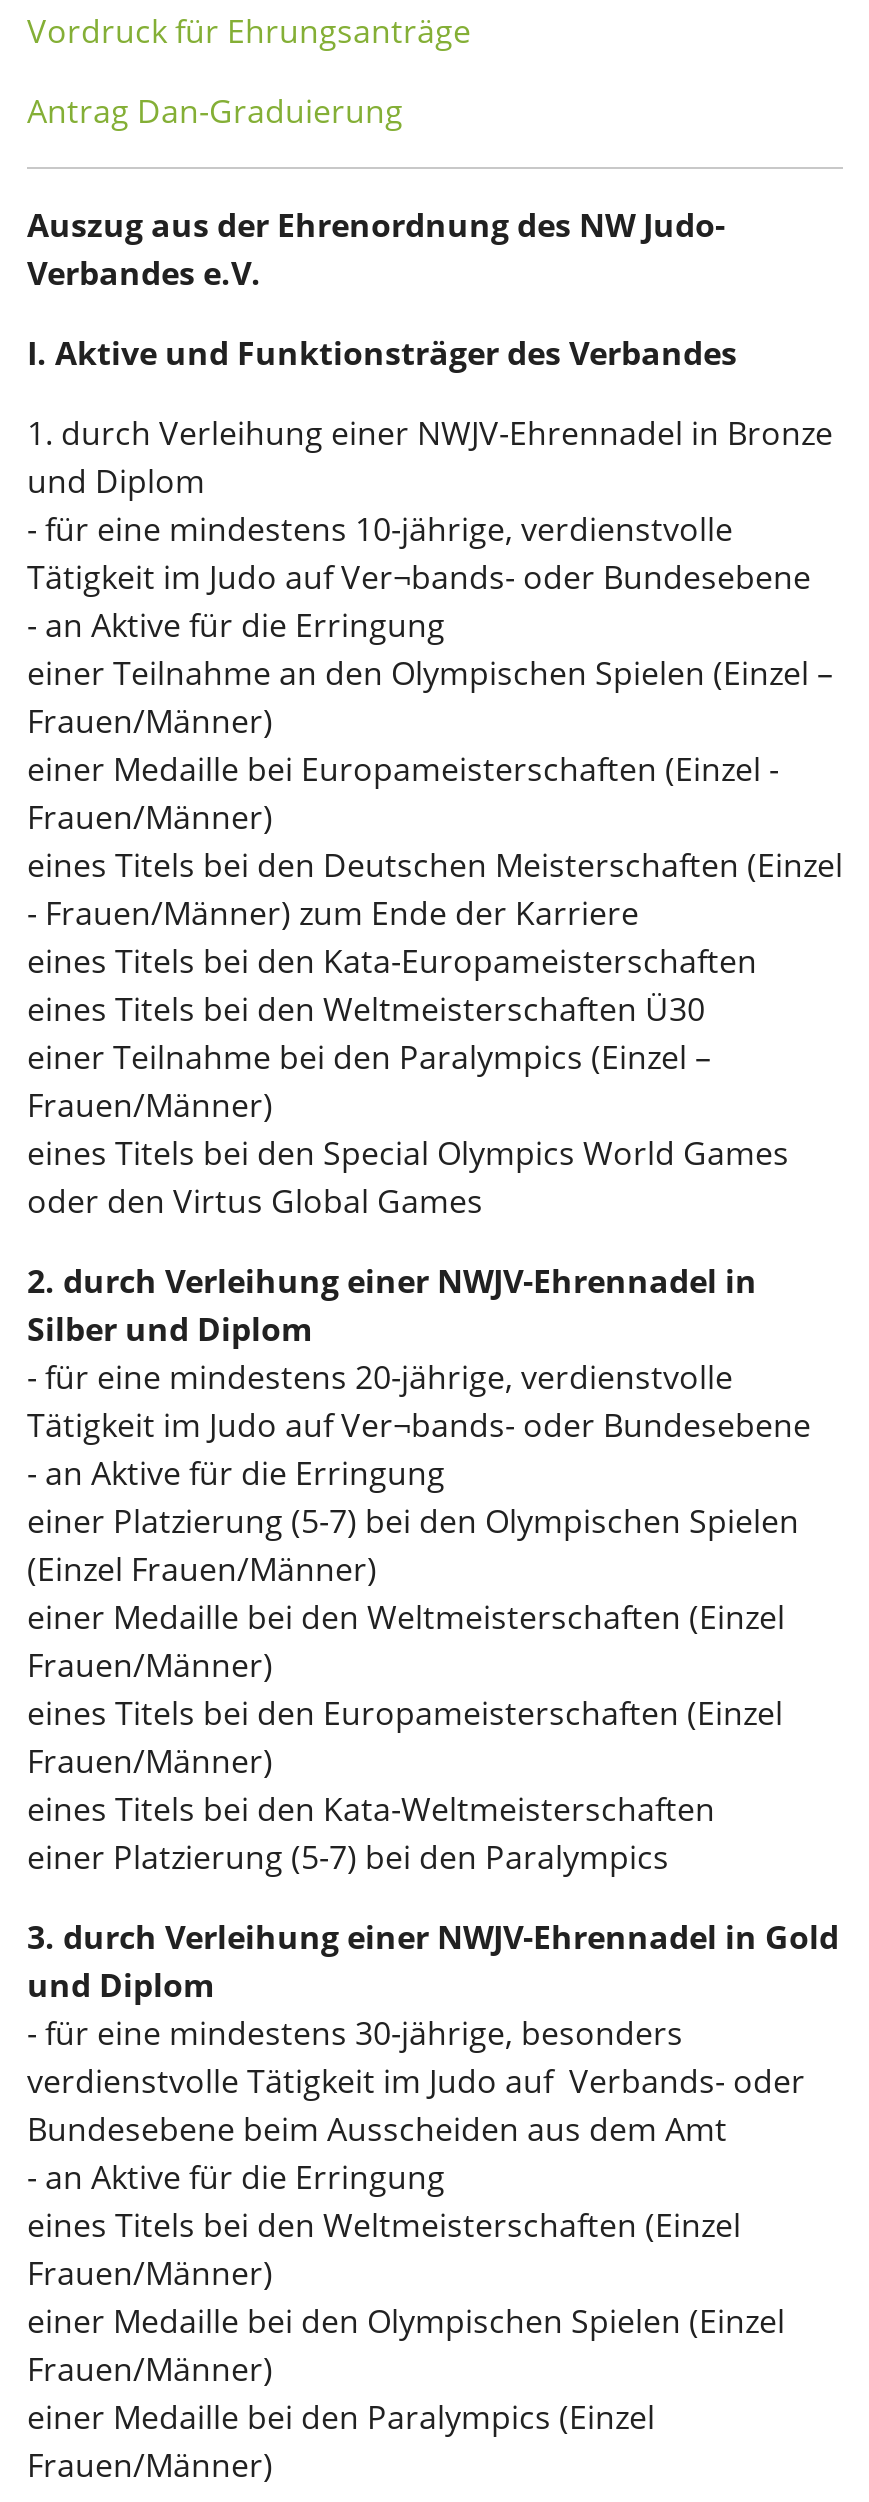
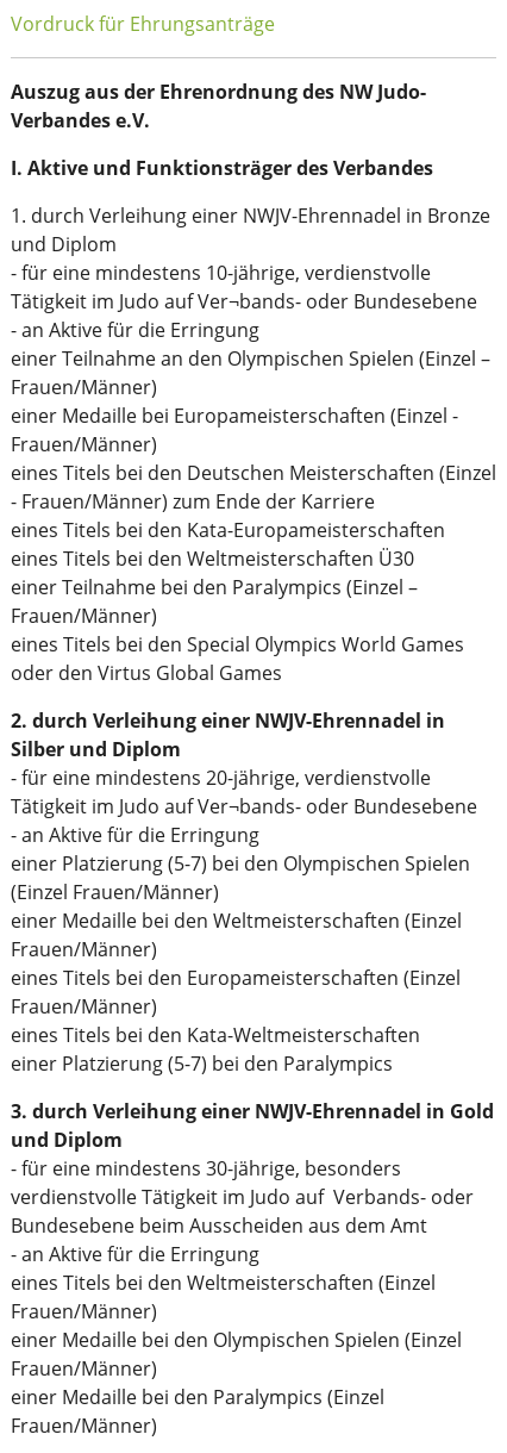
- Antrag Dan-Graduierung
